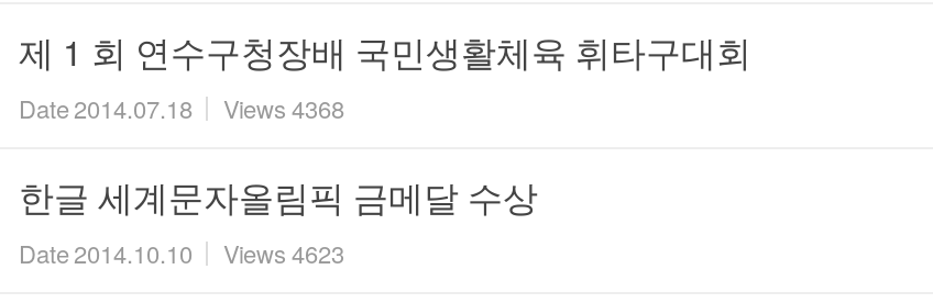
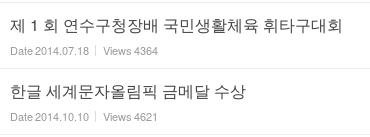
- Date 2014.07.18 Views 4368
+ Date 2014.07.18 Views 4364

- Date 2014.10.10 Views 4623
+ Date 2014.10.10 Views 4621
